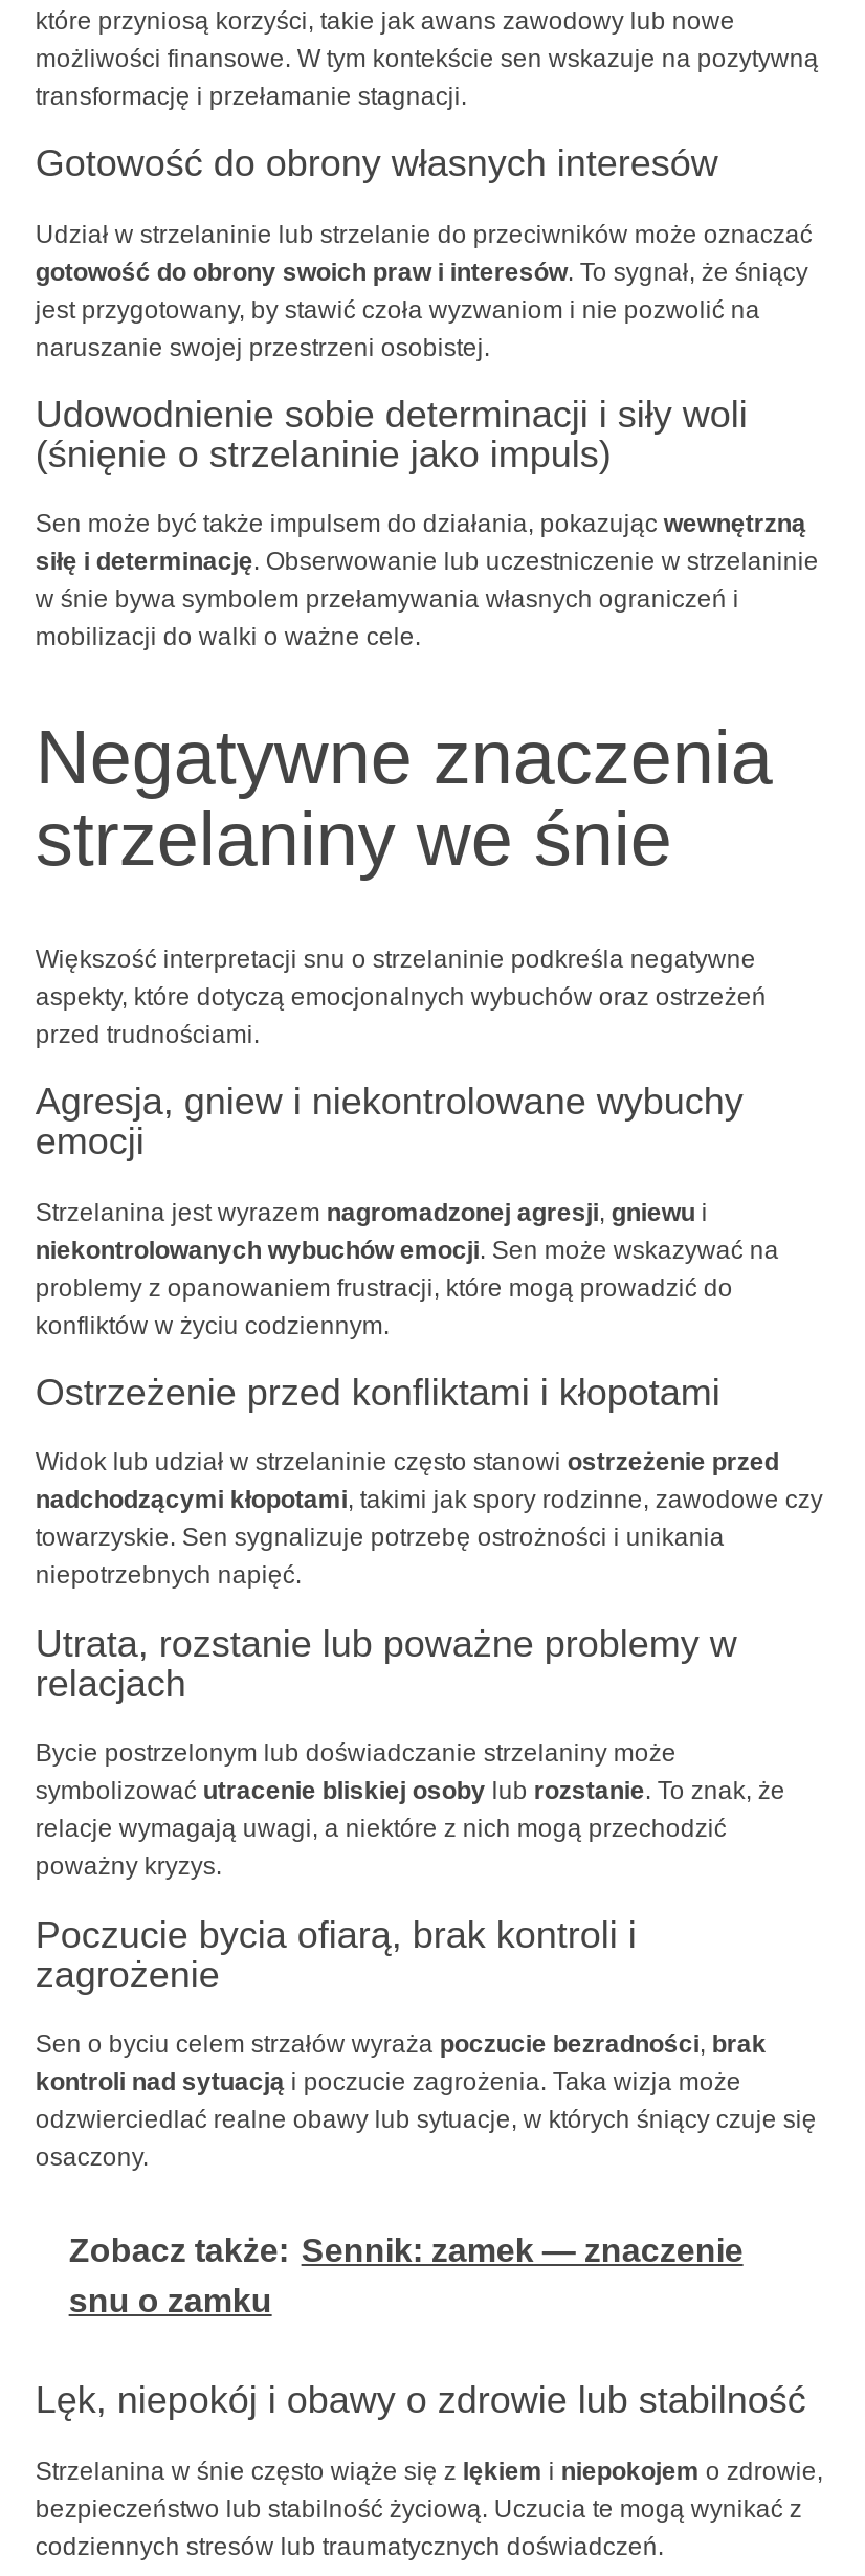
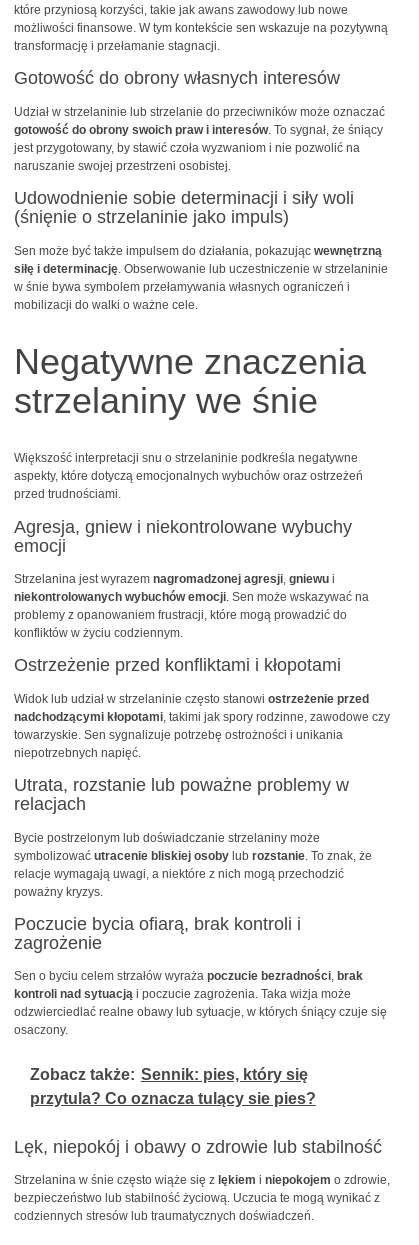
- Zobacz także: Sennik: zamek — znaczenie
- snu o zamku
+ Zobacz także: Sennik: pies, który się
+ przytula? Co oznacza tulący sie pies?
